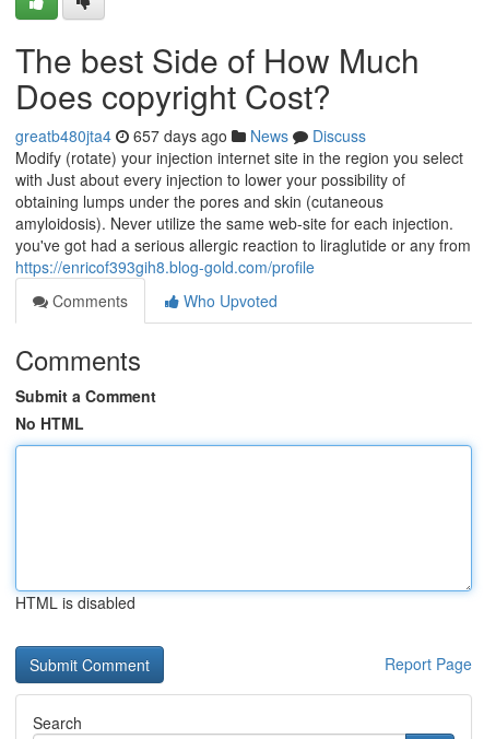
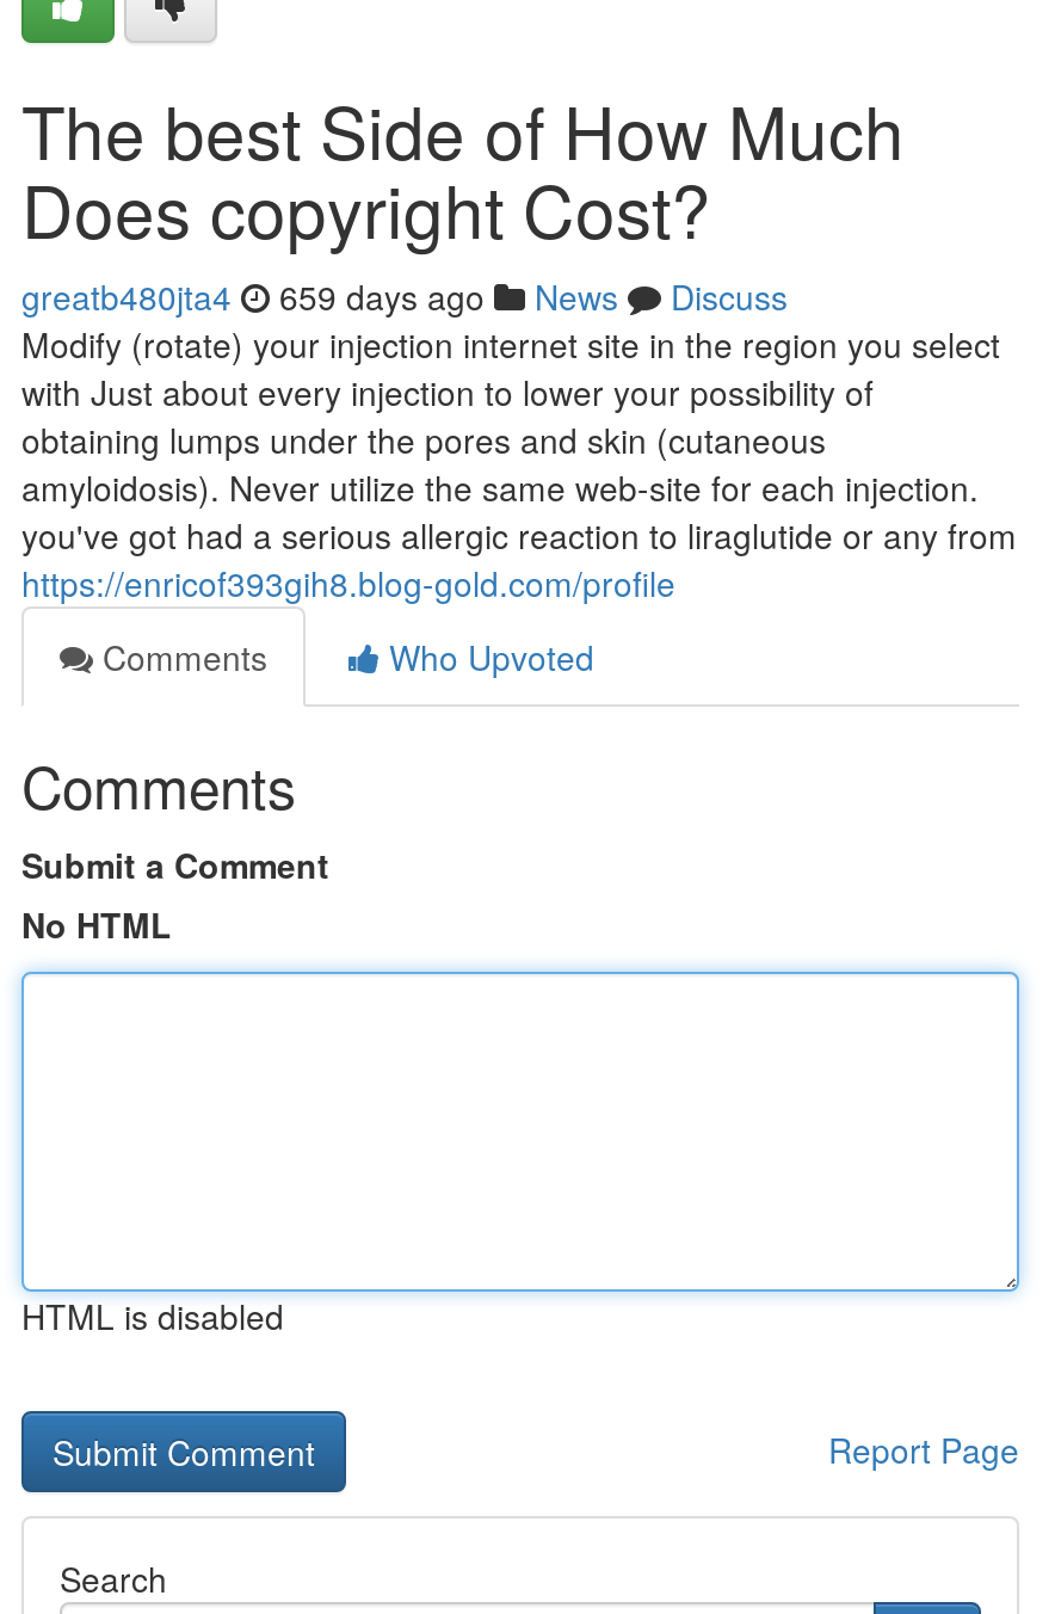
- greatb480jta4 657 days ago News Discuss
+ greatb480jta4 659 days ago News Discuss
